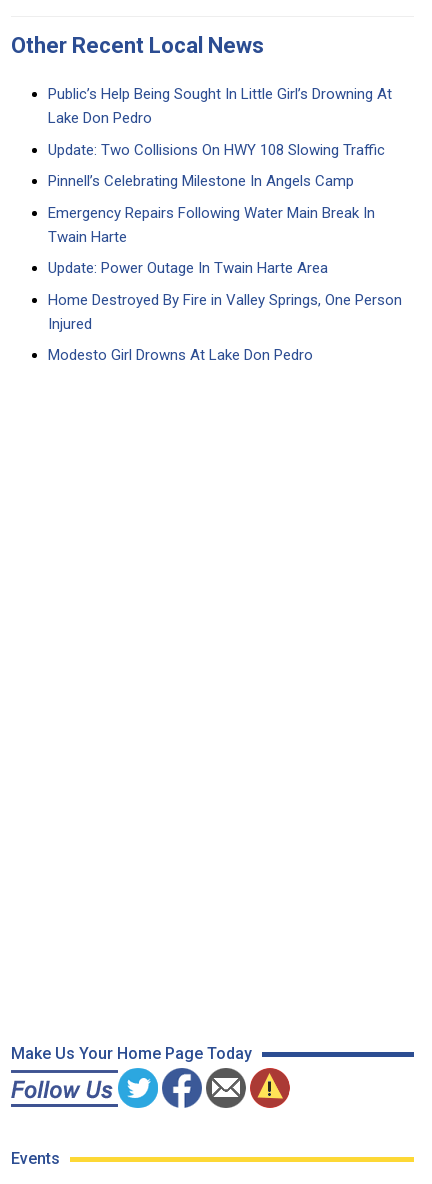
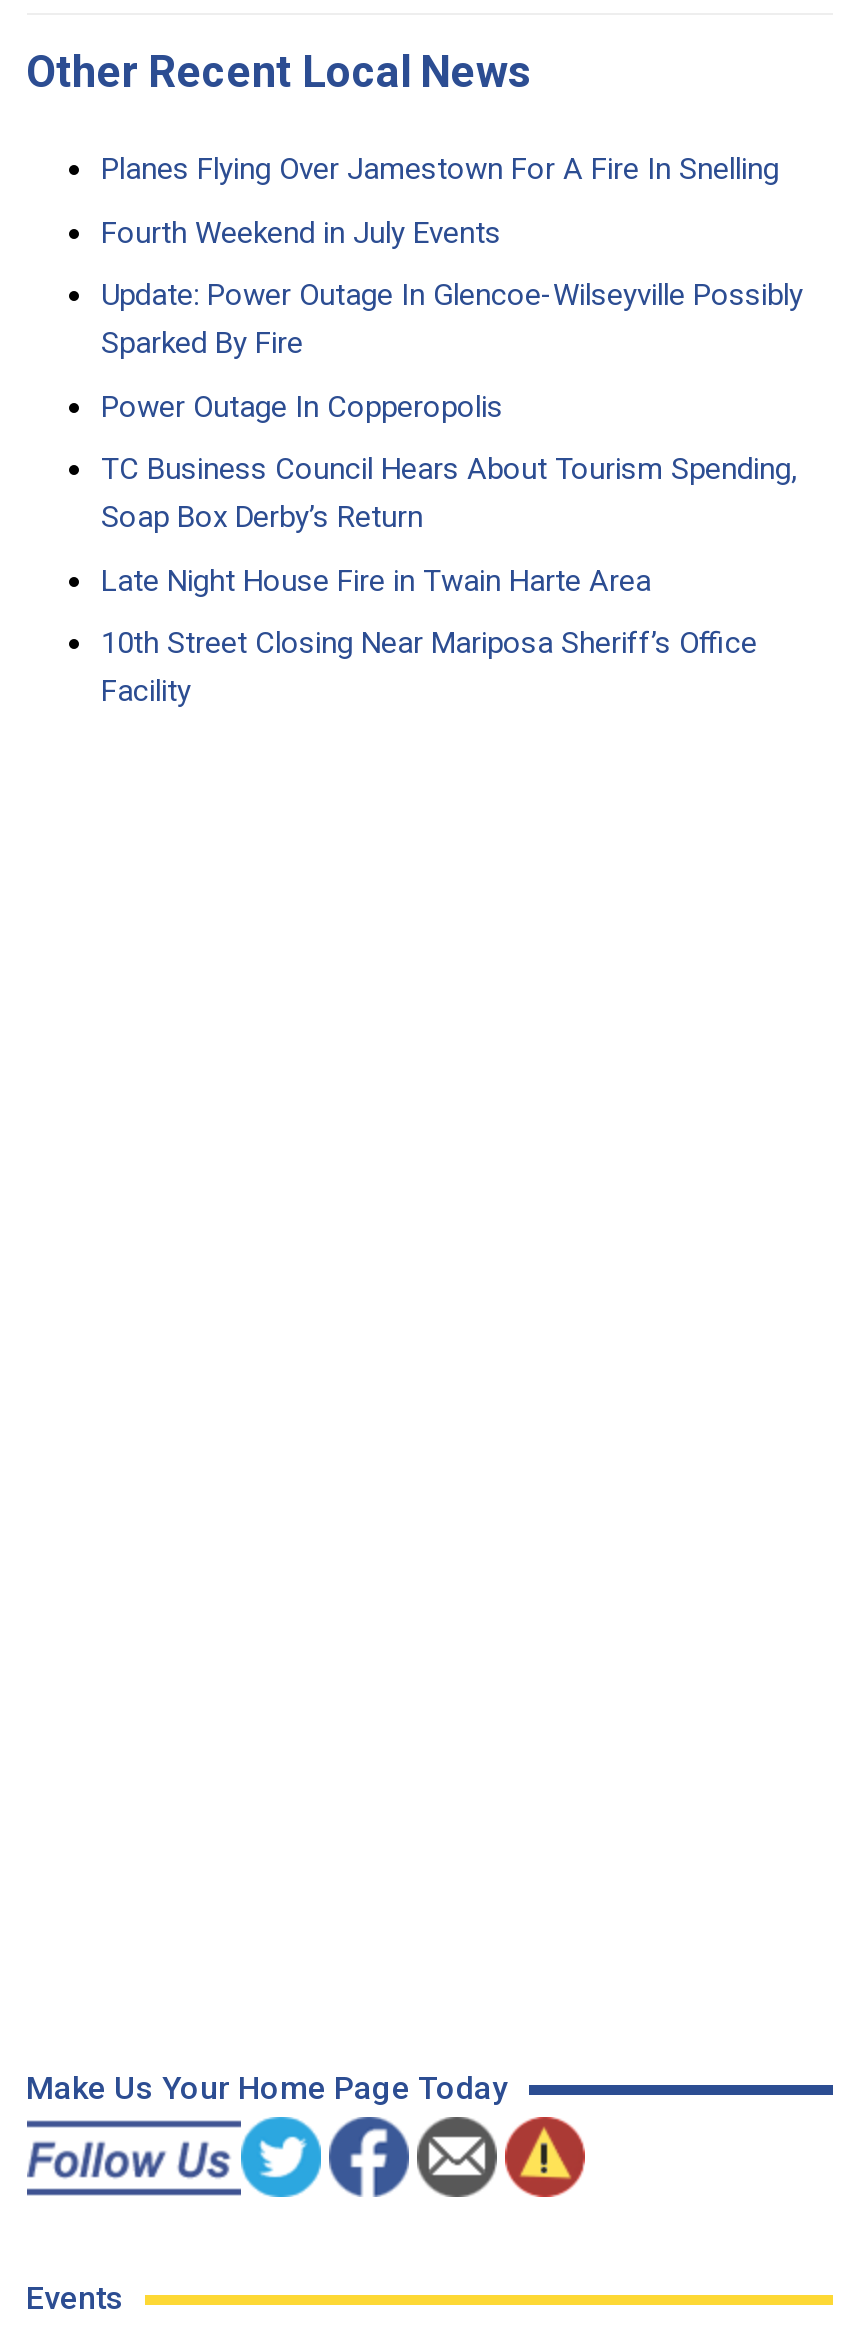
- Public’s Help Being Sought In Little Girl’s Drowning At
- Lake Don Pedro
+ Planes Flying Over Jamestown For A Fire In Snelling

- Update: Two Collisions On HWY 108 Slowing Traffic
+ Fourth Weekend in July Events

- Pinnell’s Celebrating Milestone In Angels Camp
+ Update: Power Outage In Glencoe-Wilseyville Possibly
+ Sparked By Fire

- Emergency Repairs Following Water Main Break In
- Twain Harte
+ Power Outage In Copperopolis

- Update: Power Outage In Twain Harte Area
+ TC Business Council Hears About Tourism Spending,
+ Soap Box Derby’s Return

- Home Destroyed By Fire in Valley Springs, One Person
- Injured
+ Late Night House Fire in Twain Harte Area

- Modesto Girl Drowns At Lake Don Pedro
+ 10th Street Closing Near Mariposa Sheriff’s Office
+ Facility
